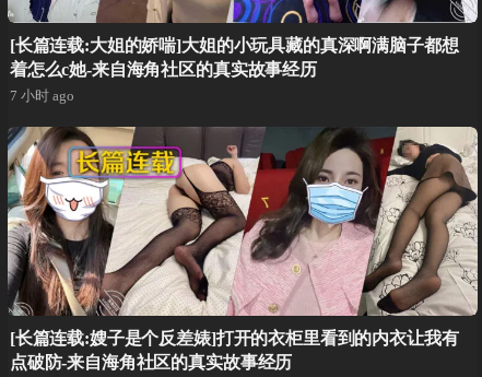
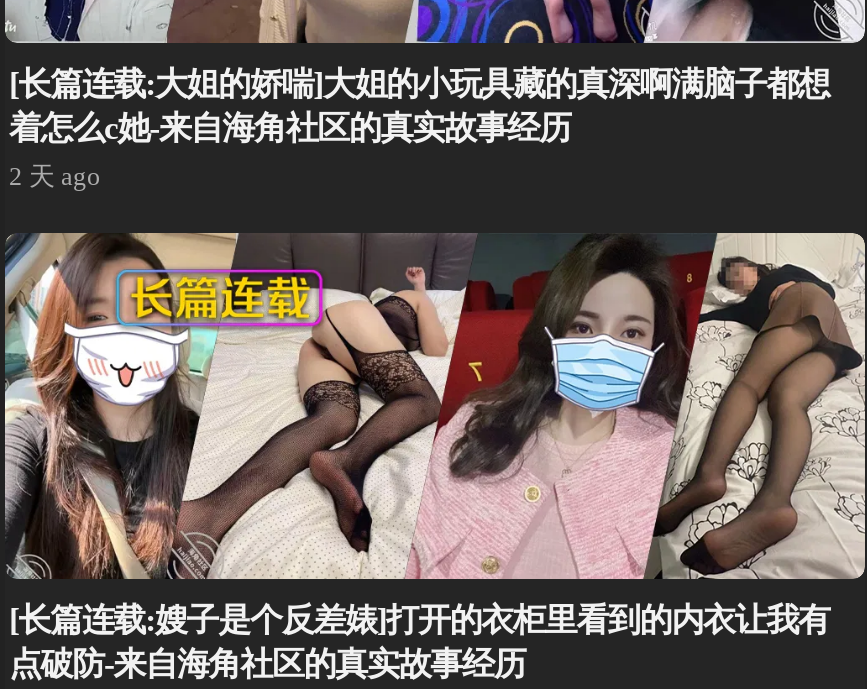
- 7 小时 ago
+ 2 天 ago
